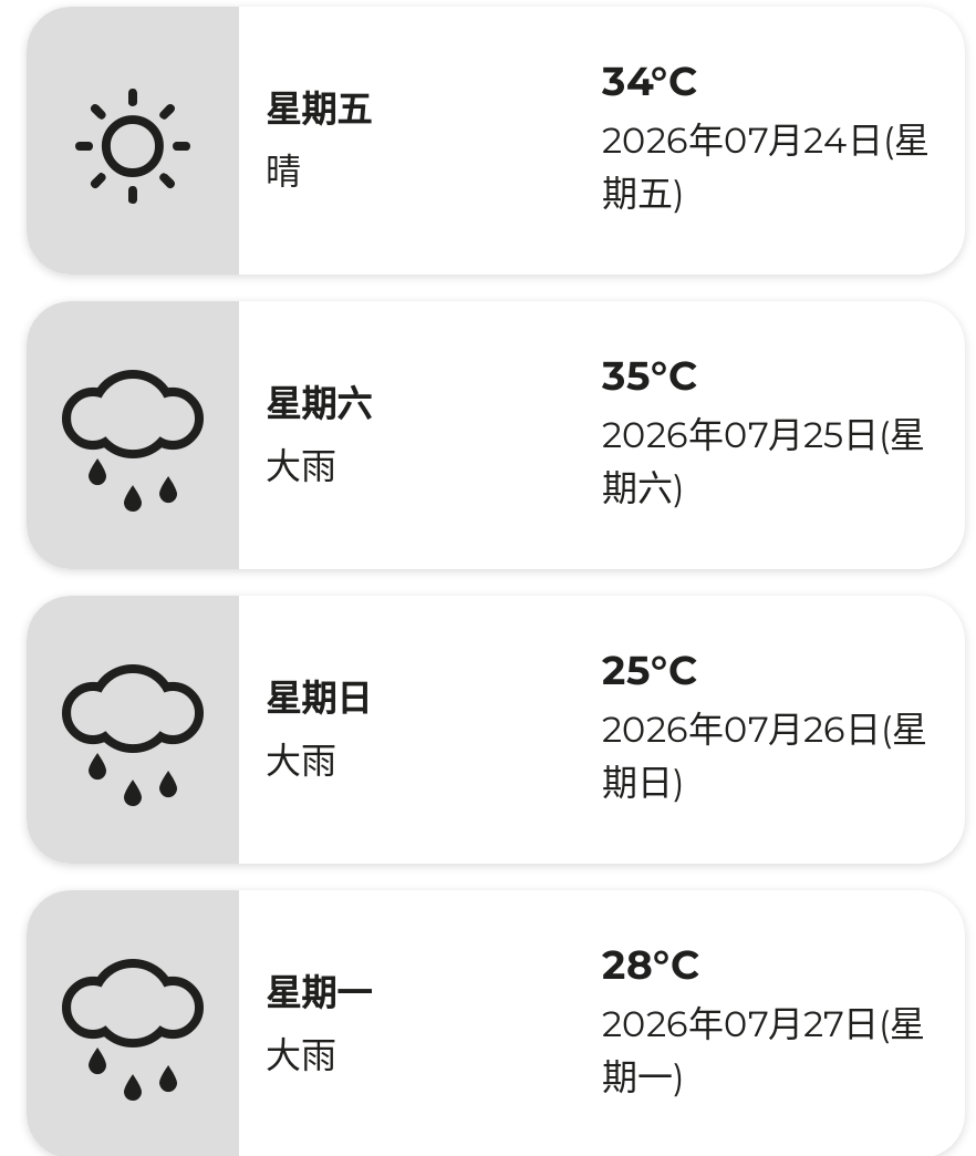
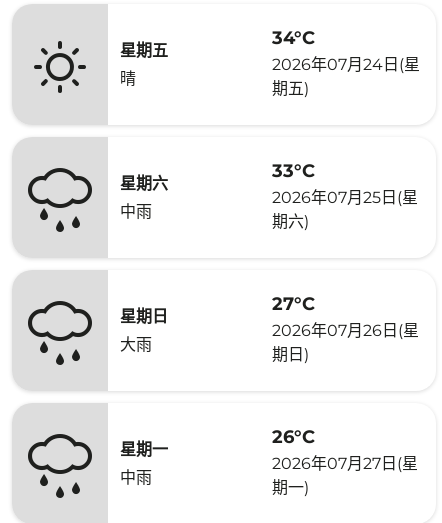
- 35°C
+ 33°C

- 大雨
+ 中雨

- 25°C
+ 27°C

- 28°C
+ 26°C

- 大雨
+ 中雨
